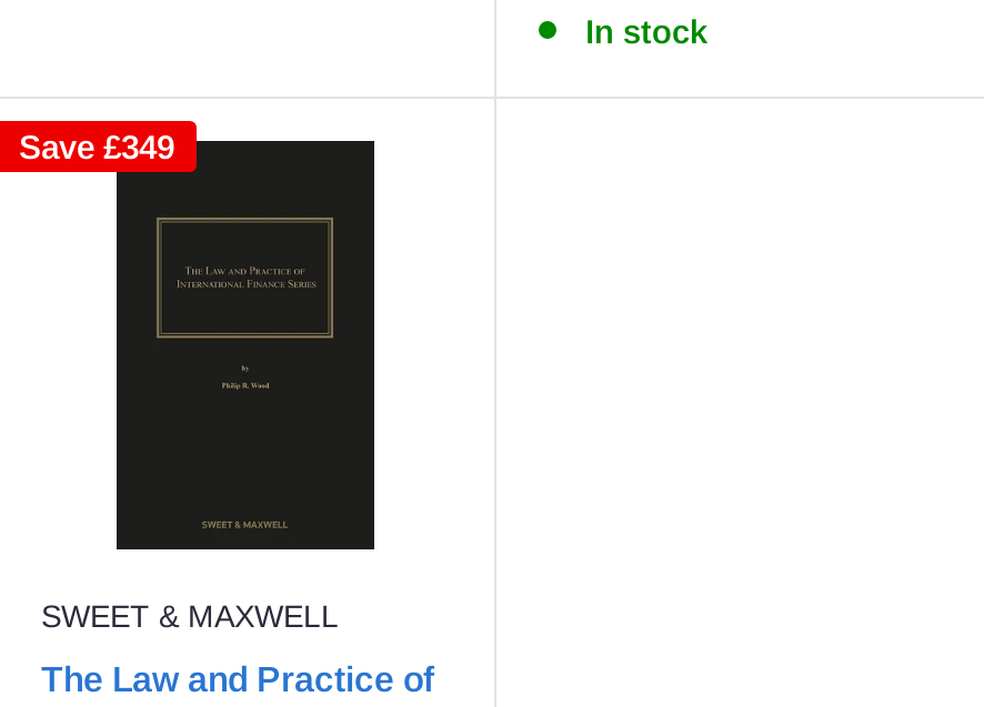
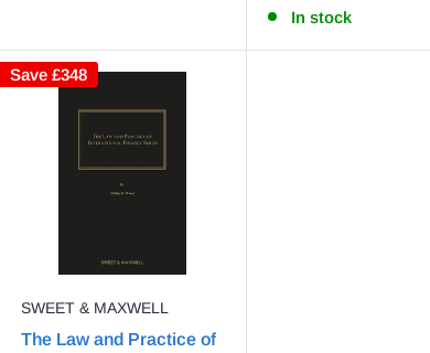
- Save £349
+ Save £348
